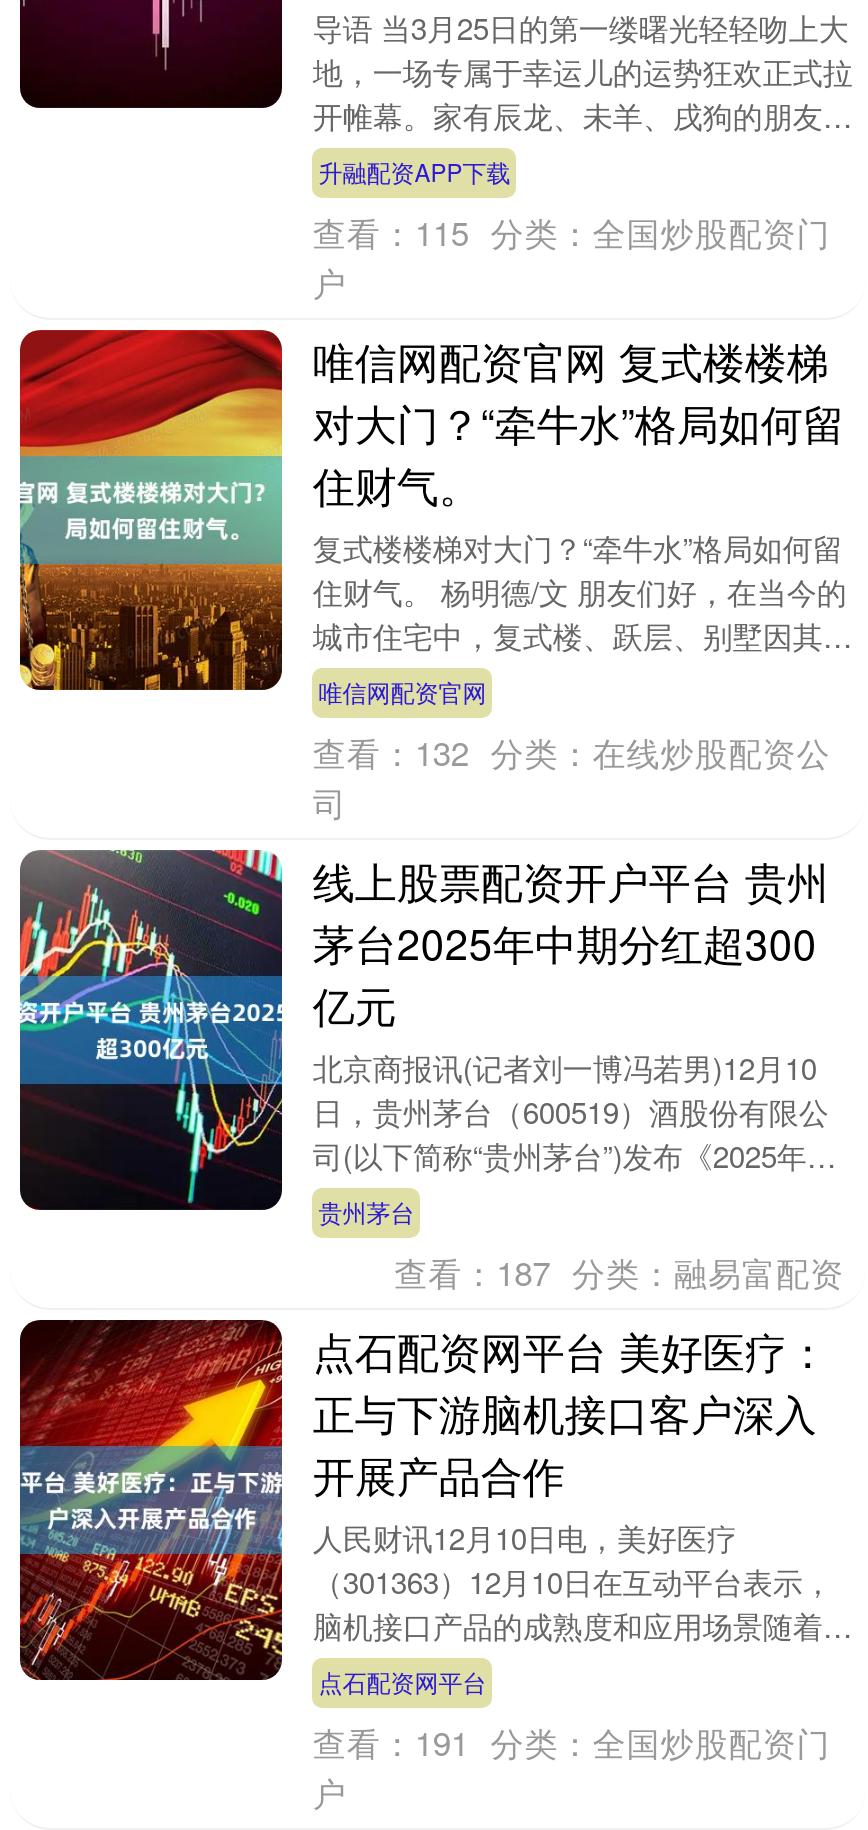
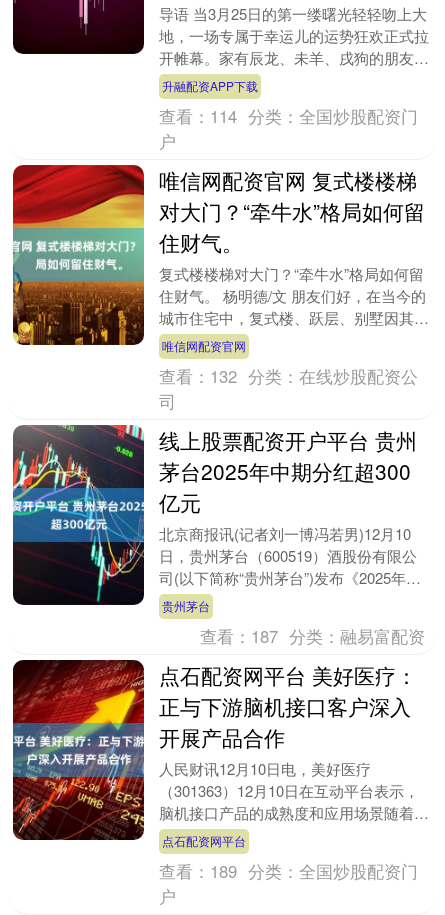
- 查看：115 分类：全国炒股配资门
+ 查看：114 分类：全国炒股配资门

- 查看：191 分类：全国炒股配资门
+ 查看：189 分类：全国炒股配资门
